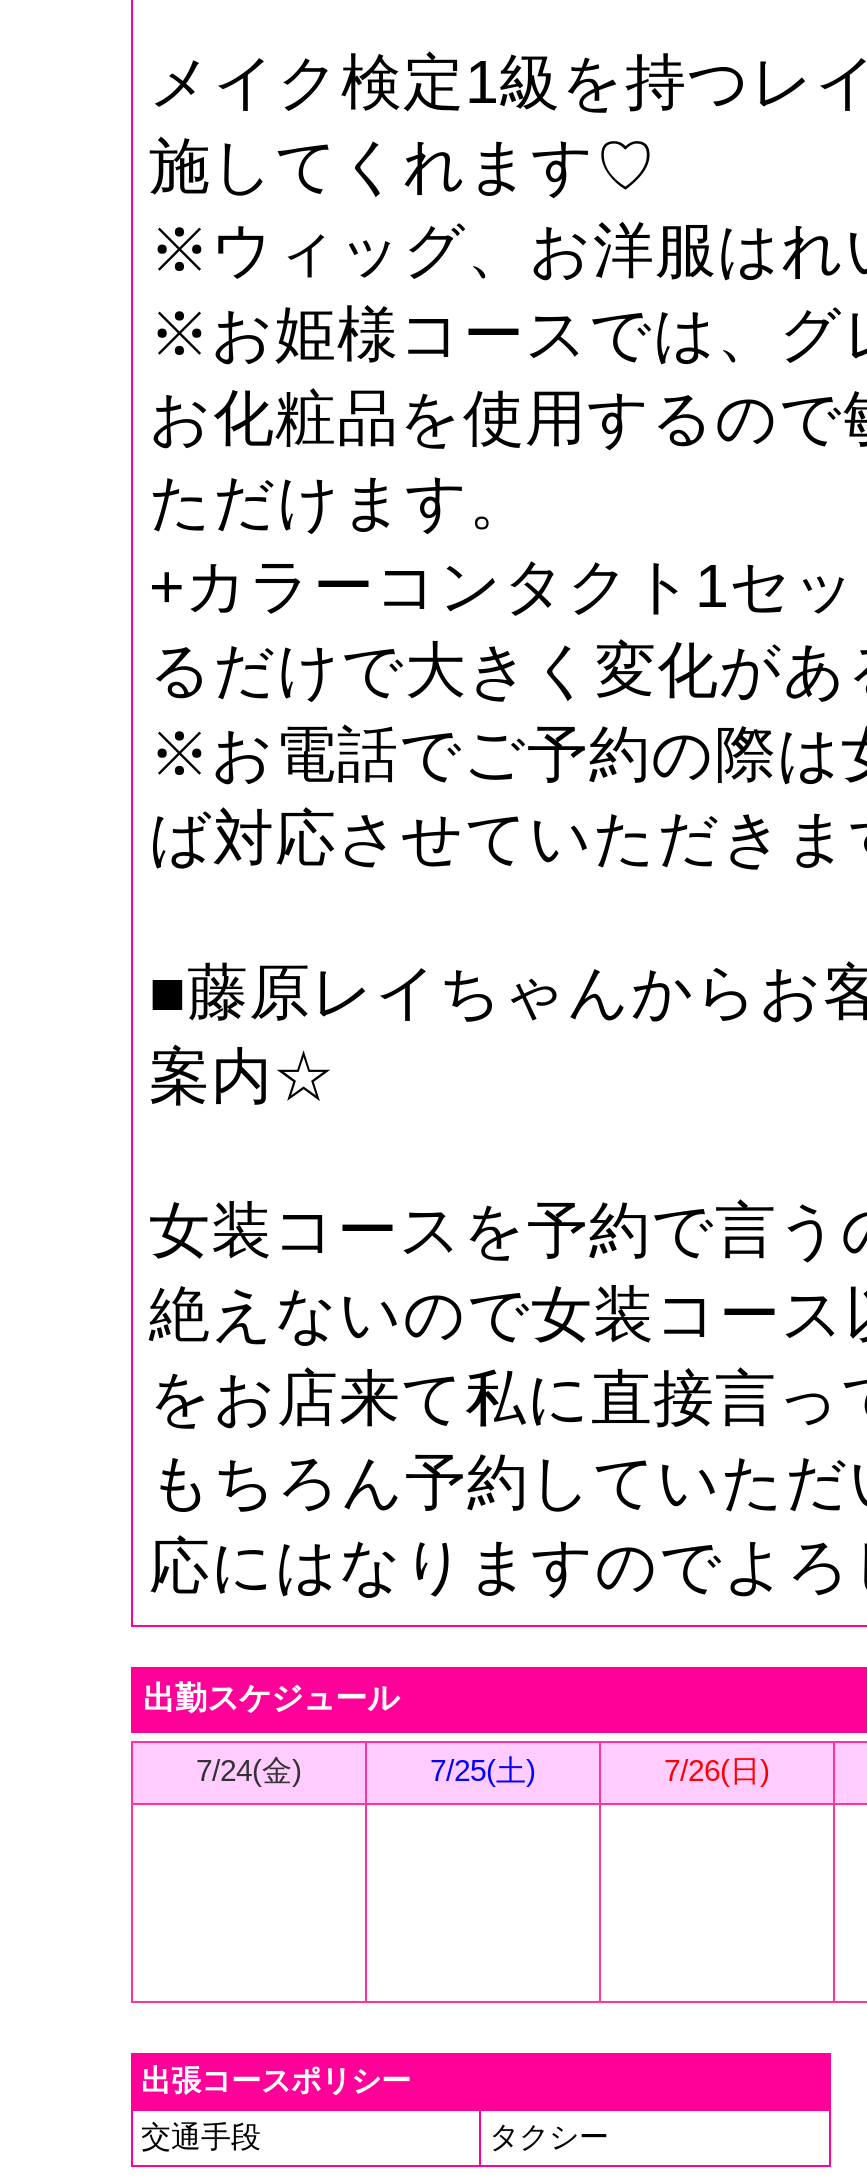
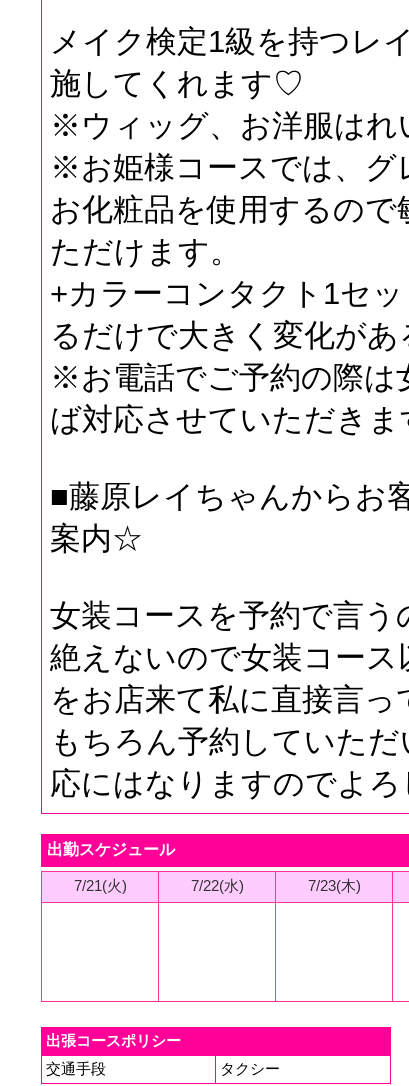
- 7/24(金)
- 7/25(土)
- 7/26(日)
+ 7/21(火)
+ 7/22(水)
+ 7/23(木)
